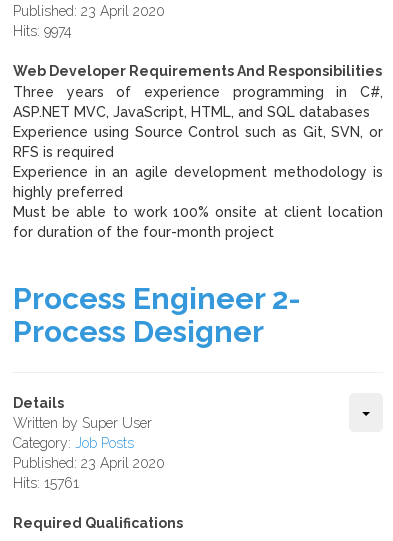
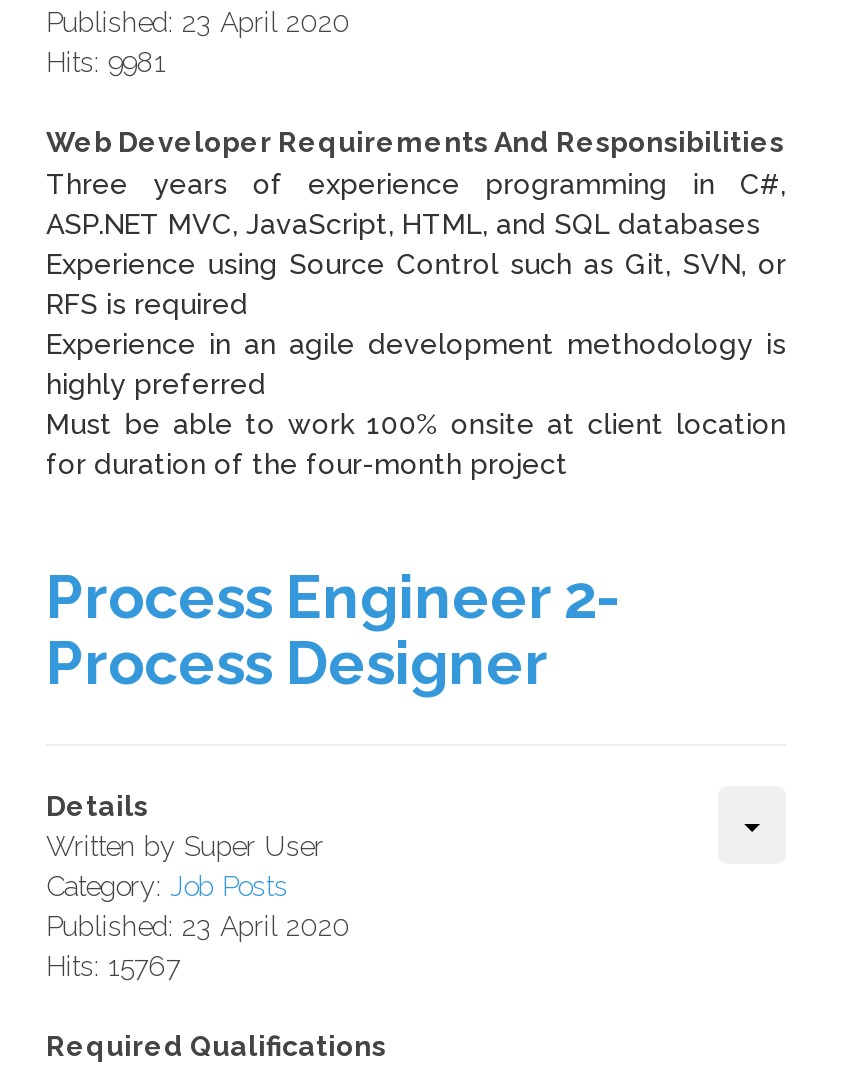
- Hits: 9974
+ Hits: 9981

- Hits: 15761
+ Hits: 15767
